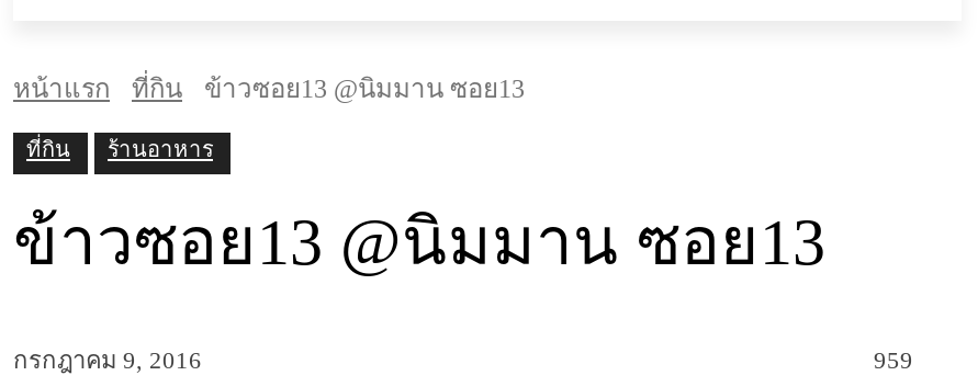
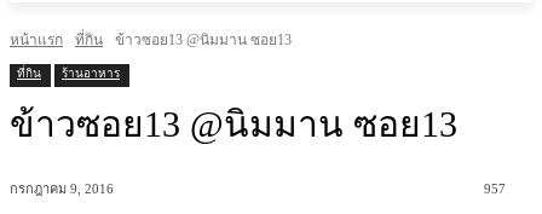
- 959
+ 957
